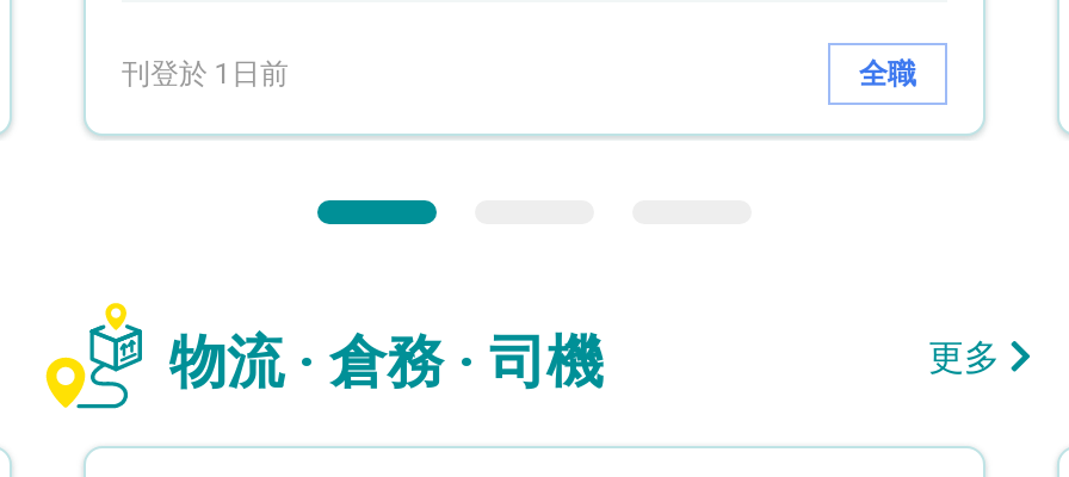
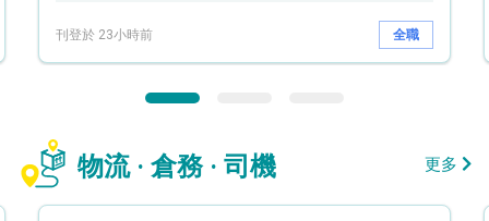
- 刊登於 1日前
+ 刊登於 23小時前
